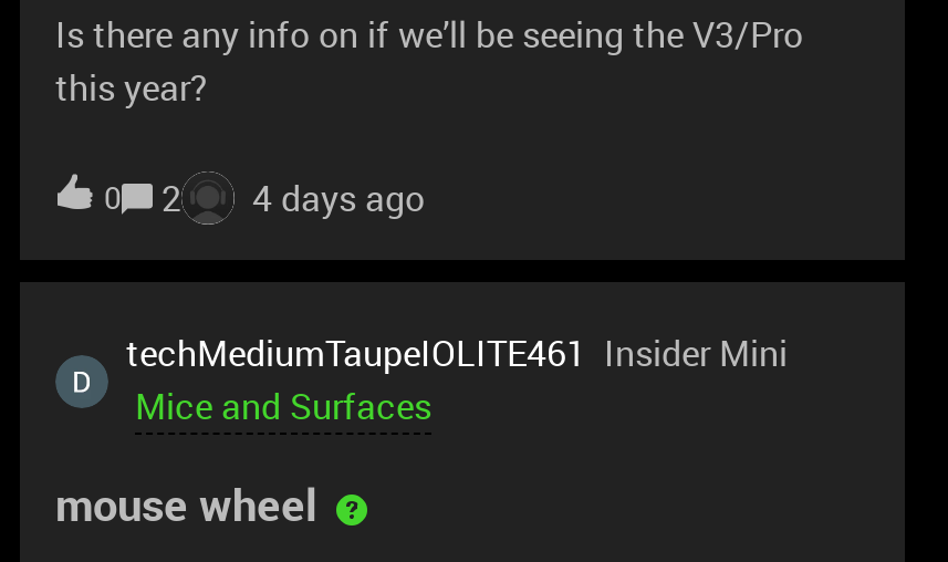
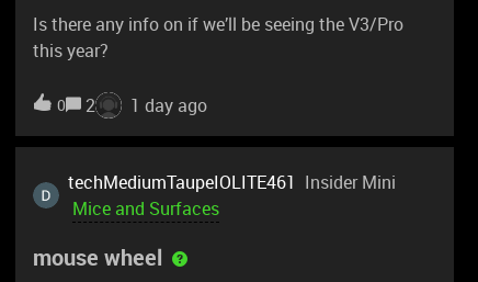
- 0 2 4 days ago
+ 0 2 1 day ago
